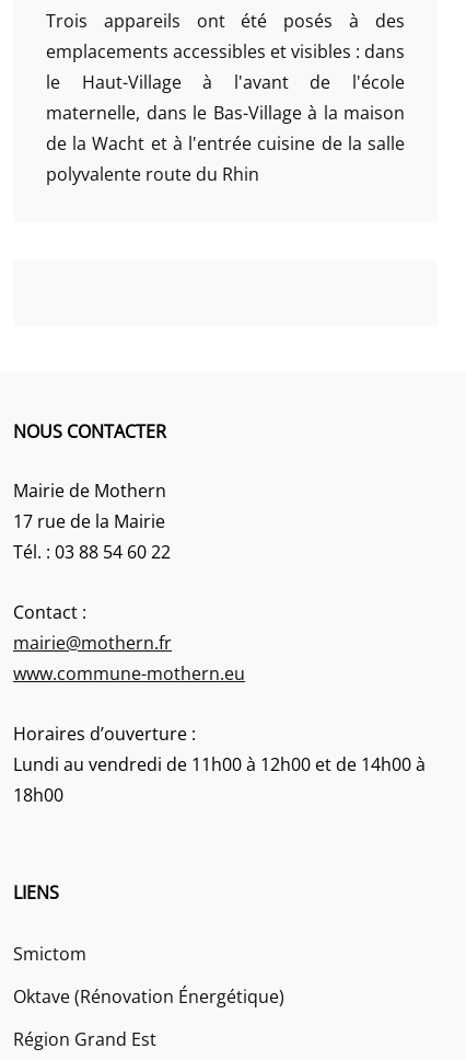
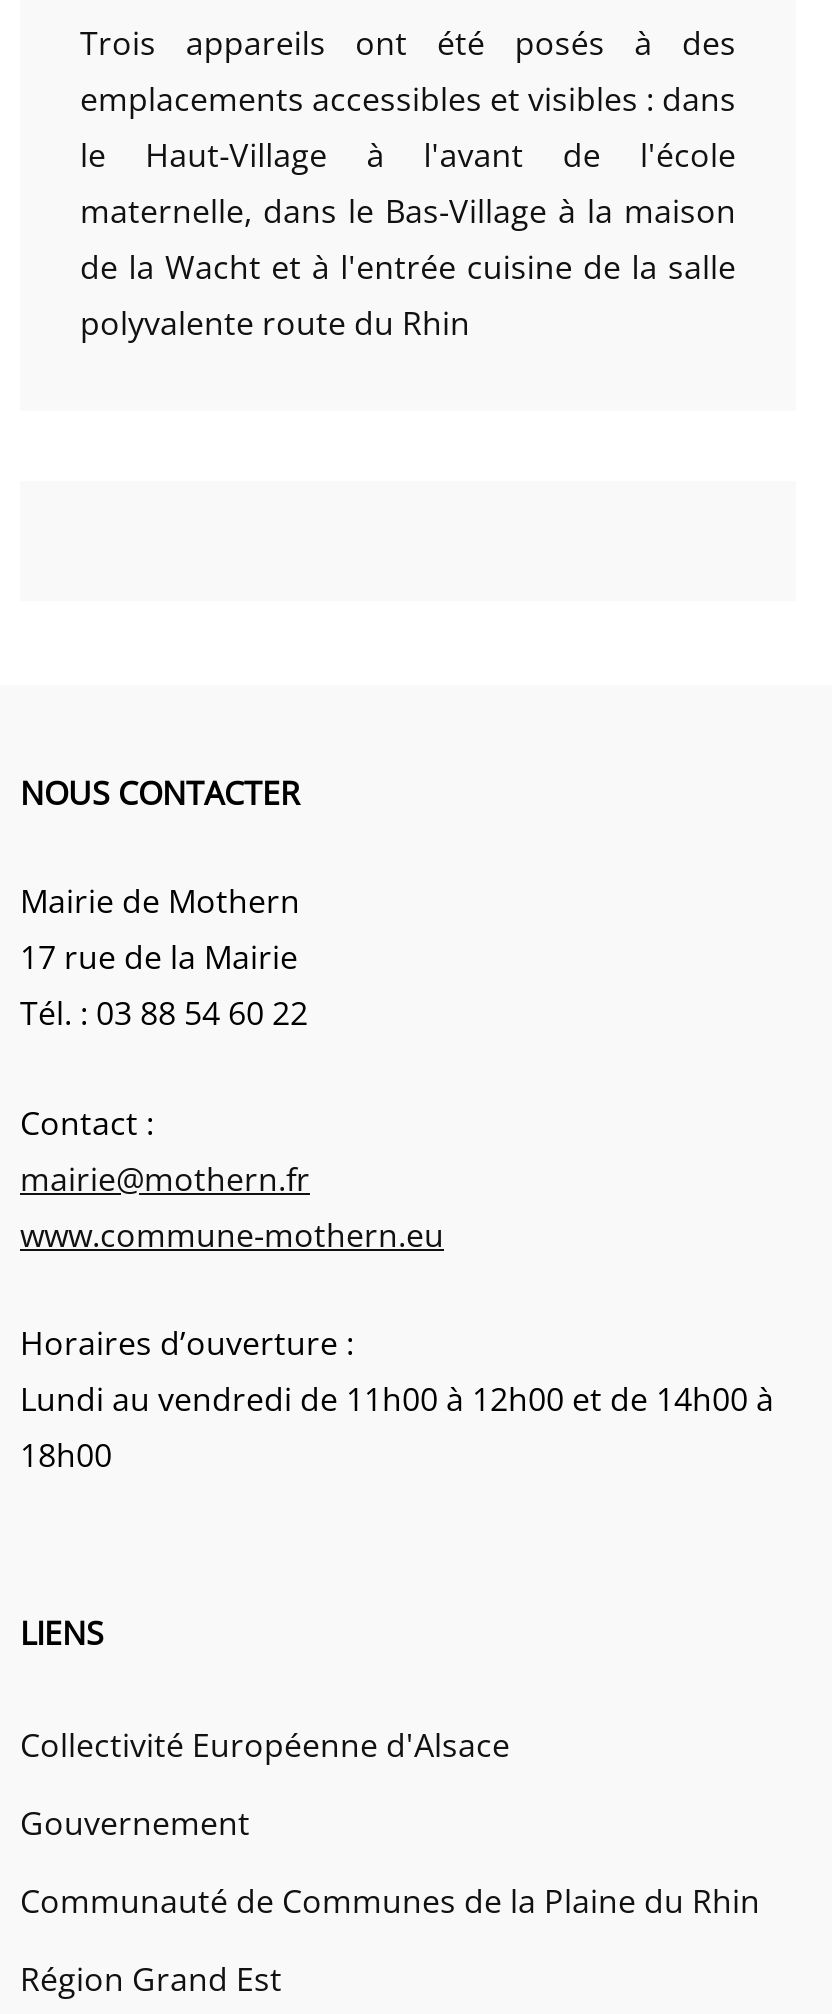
- Smictom
- Oktave (Rénovation Énergétique)
+ Collectivité Européenne d'Alsace
+ Gouvernement
+ Communauté de Communes de la Plaine du Rhin
